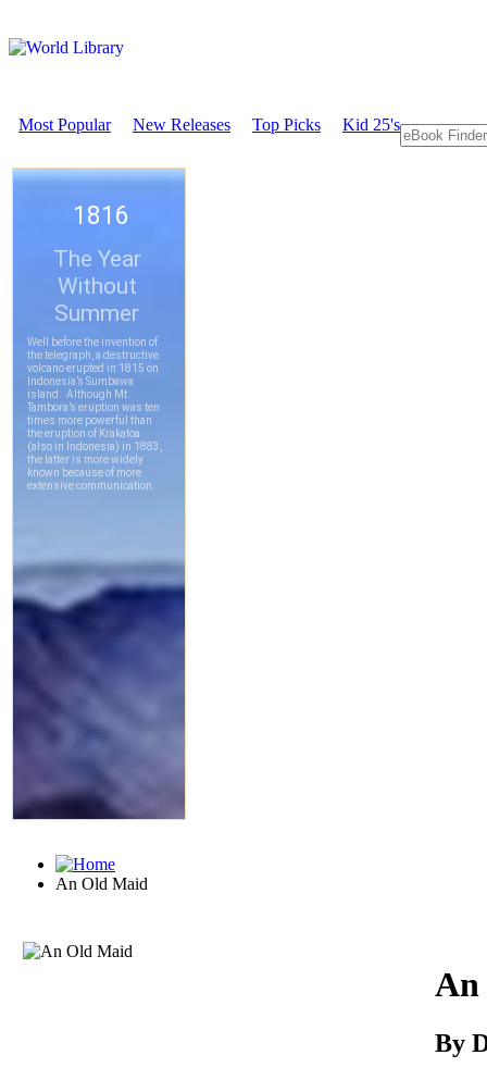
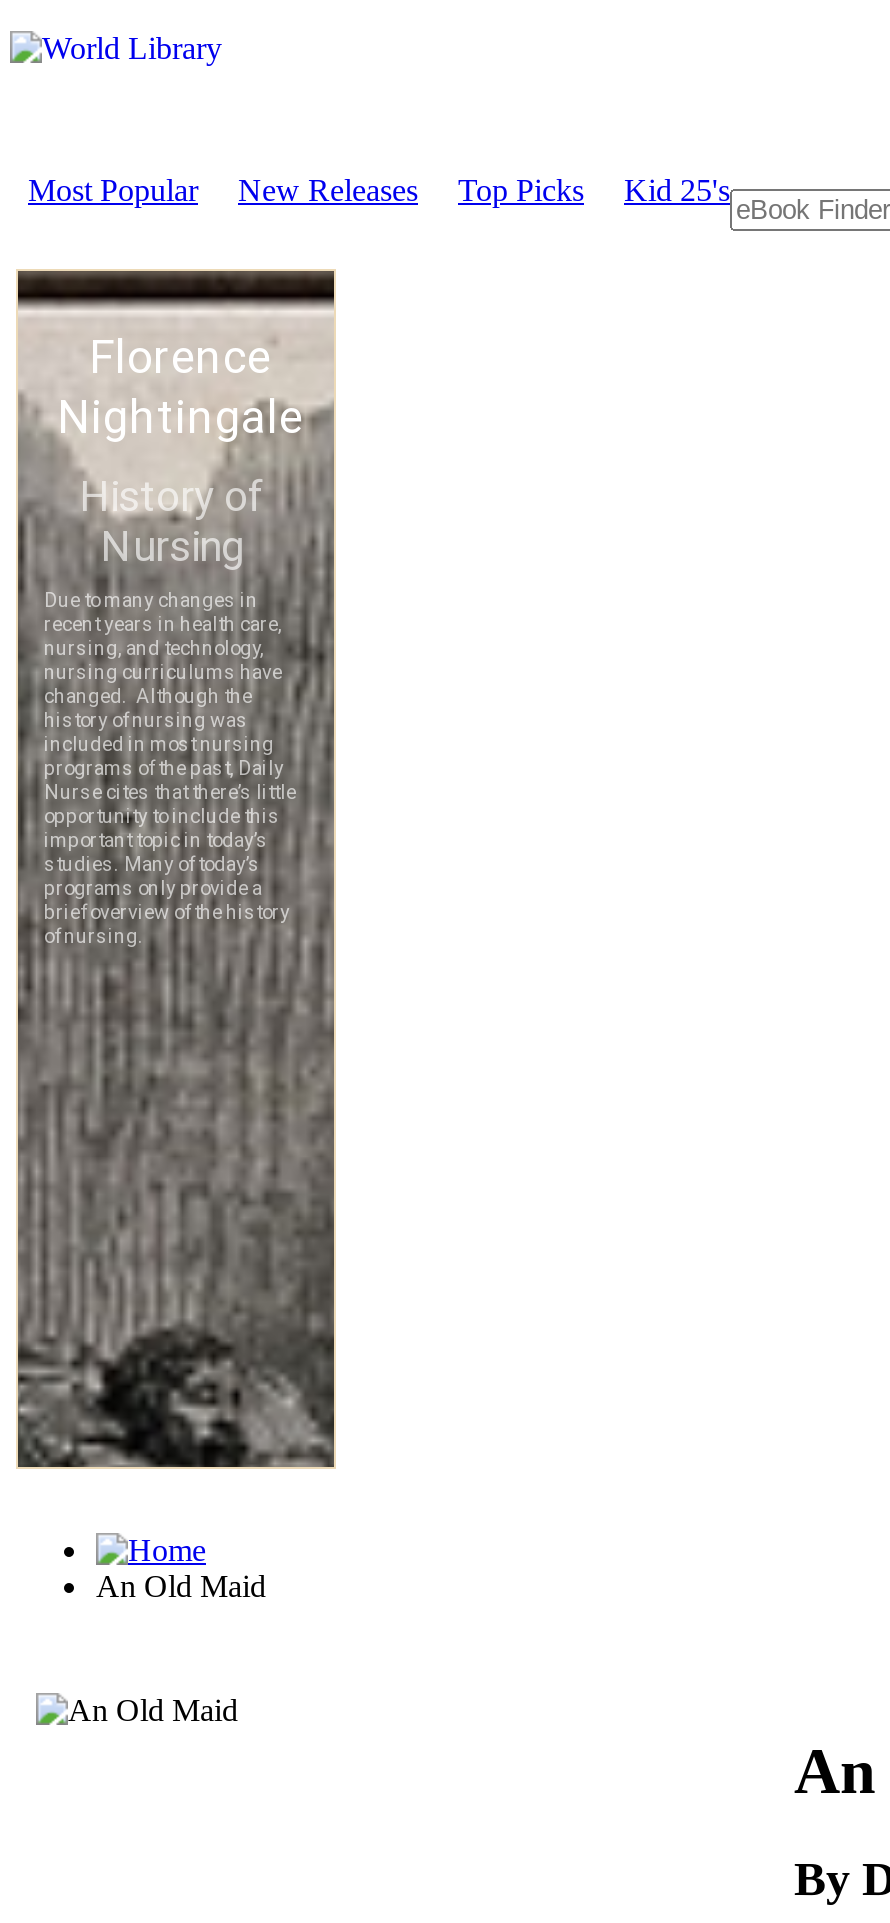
- [image]
+ [image]
